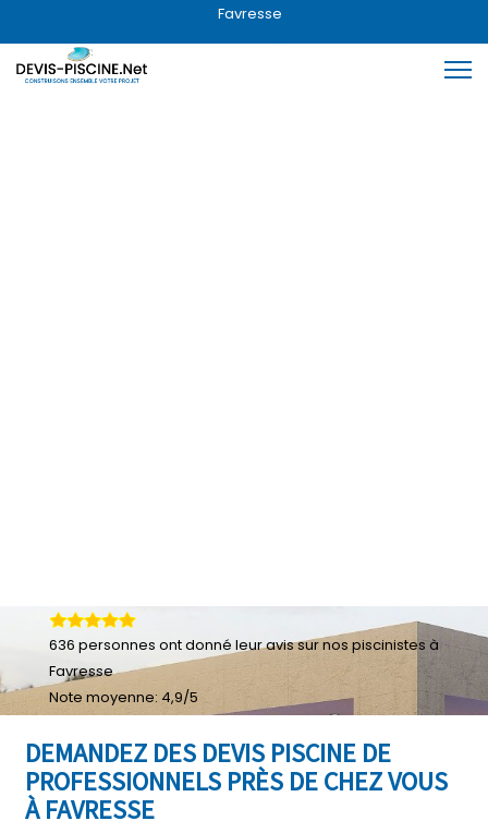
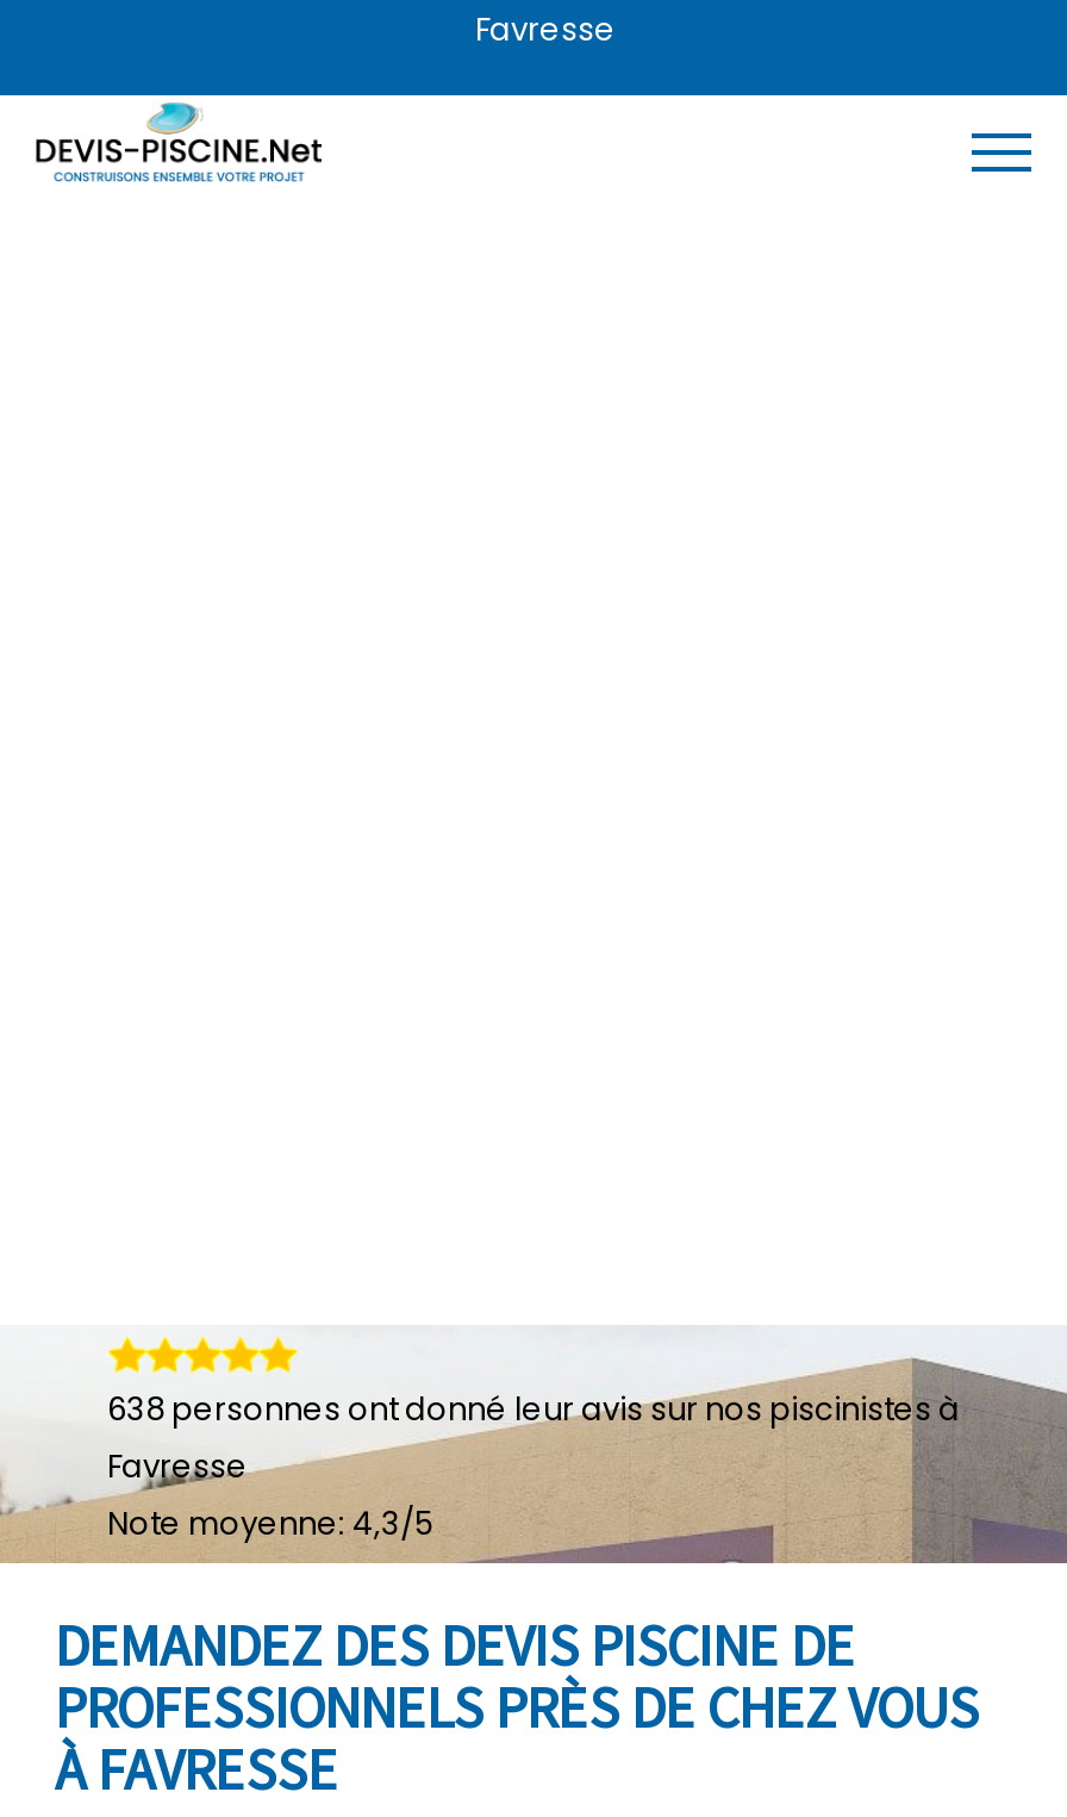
- 636 personnes ont donné leur avis sur nos piscinistes à
+ 638 personnes ont donné leur avis sur nos piscinistes à

- Note moyenne: 4,9/5
+ Note moyenne: 4,3/5
